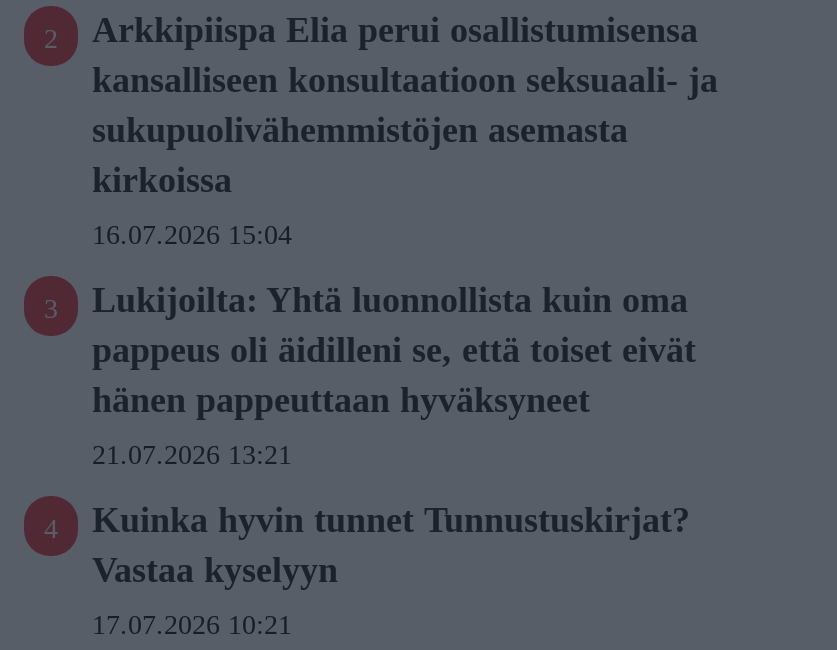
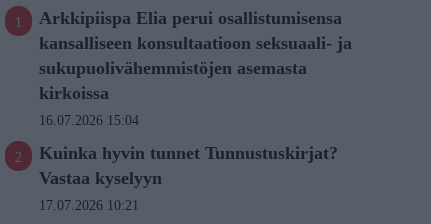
- Lukijoilta: Yhtä luonnollista kuin oma
- pappeus oli äidilleni se, että toiset eivät
- hänen pappeuttaan hyväksyneet
- 21.07.2026 13:21
